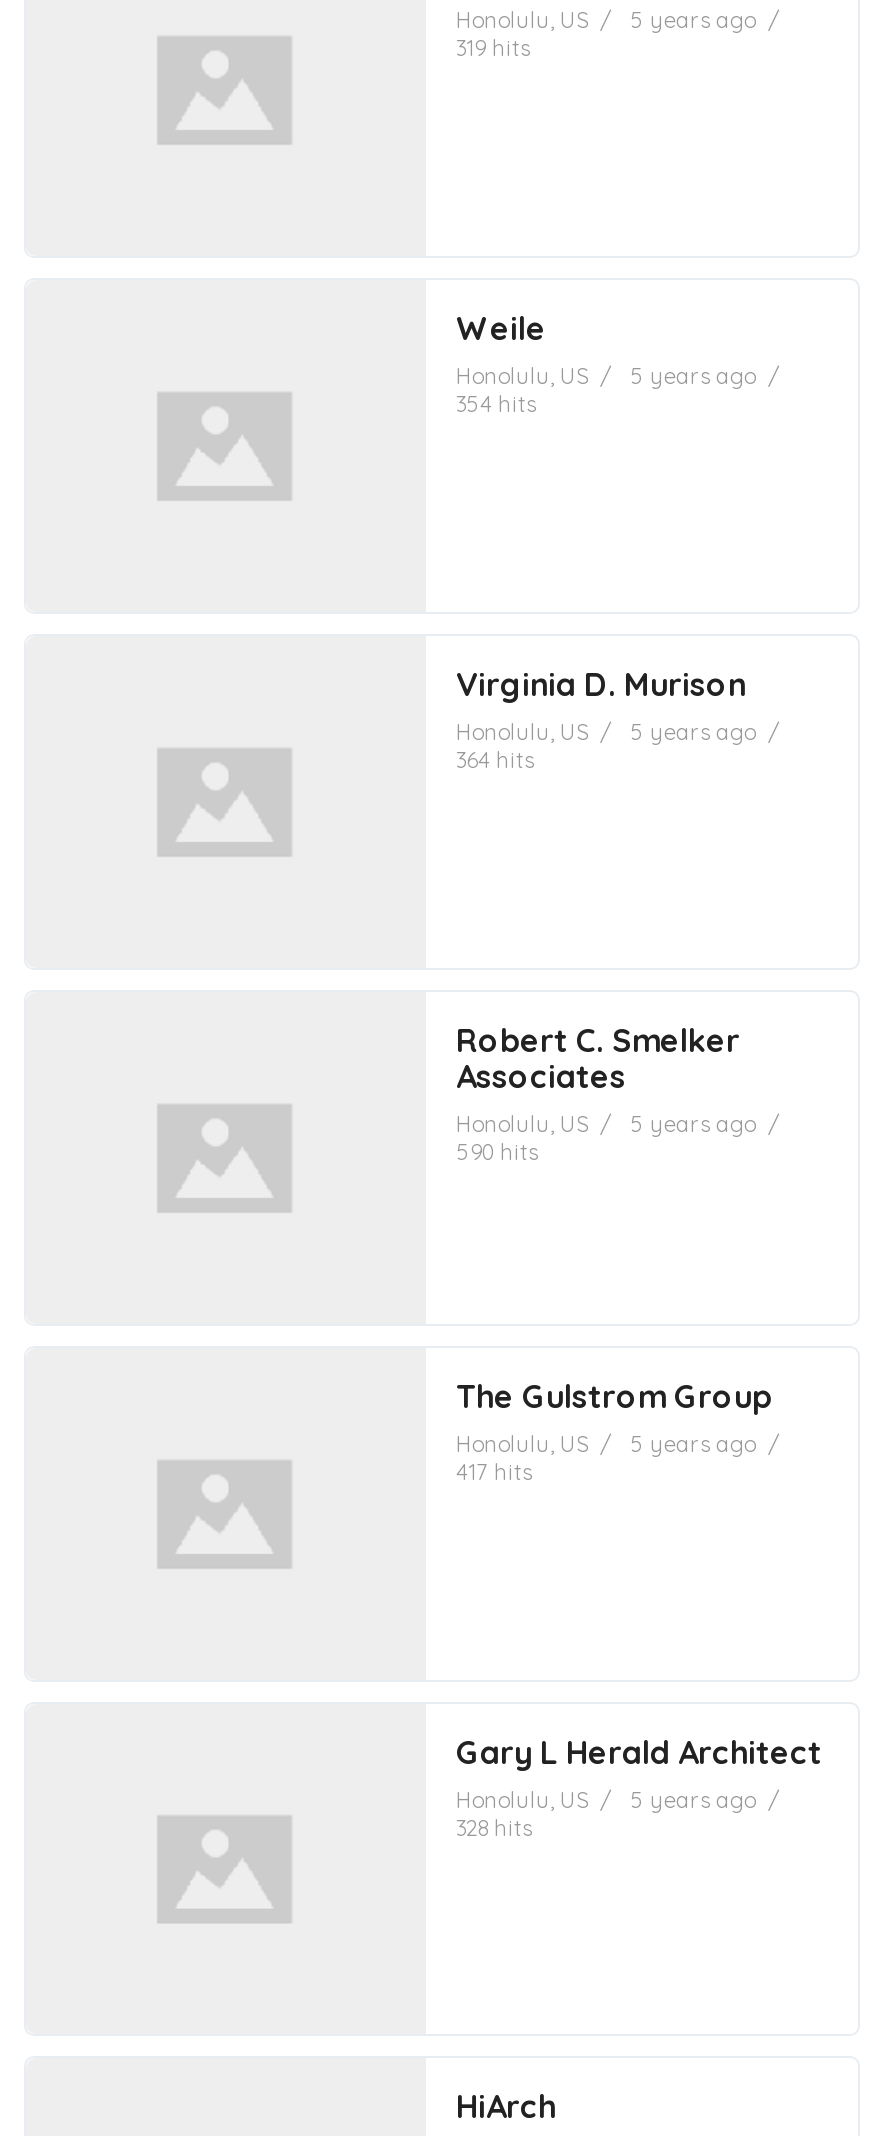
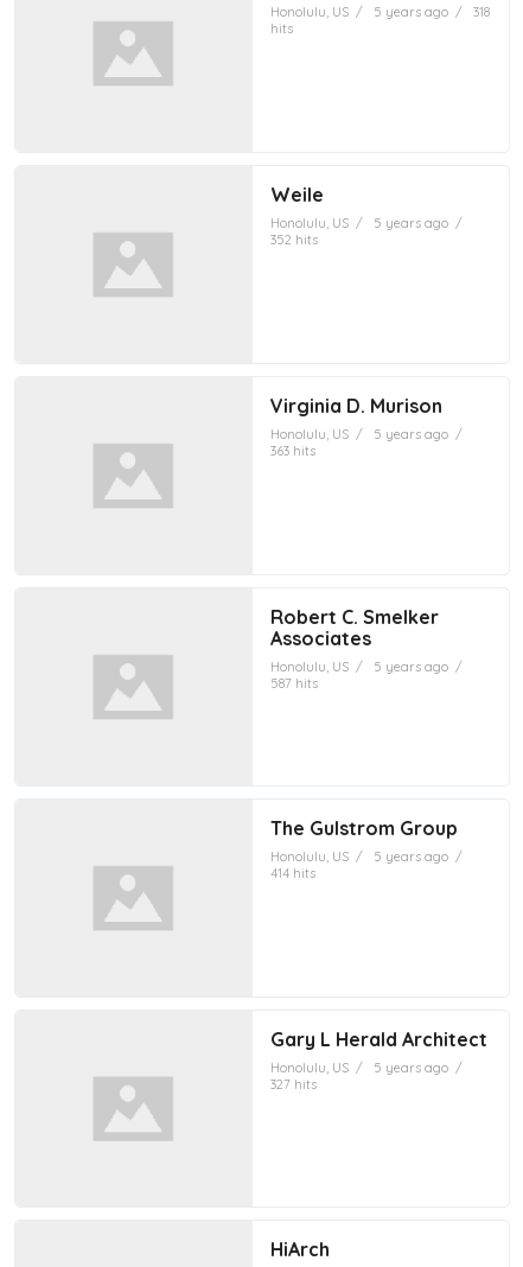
- 319 hits
+ 318
+ hits

- 354 hits
+ 352 hits

- 364 hits
+ 363 hits

- 590 hits
+ 587 hits

- 417 hits
+ 414 hits

- 328 hits
+ 327 hits
